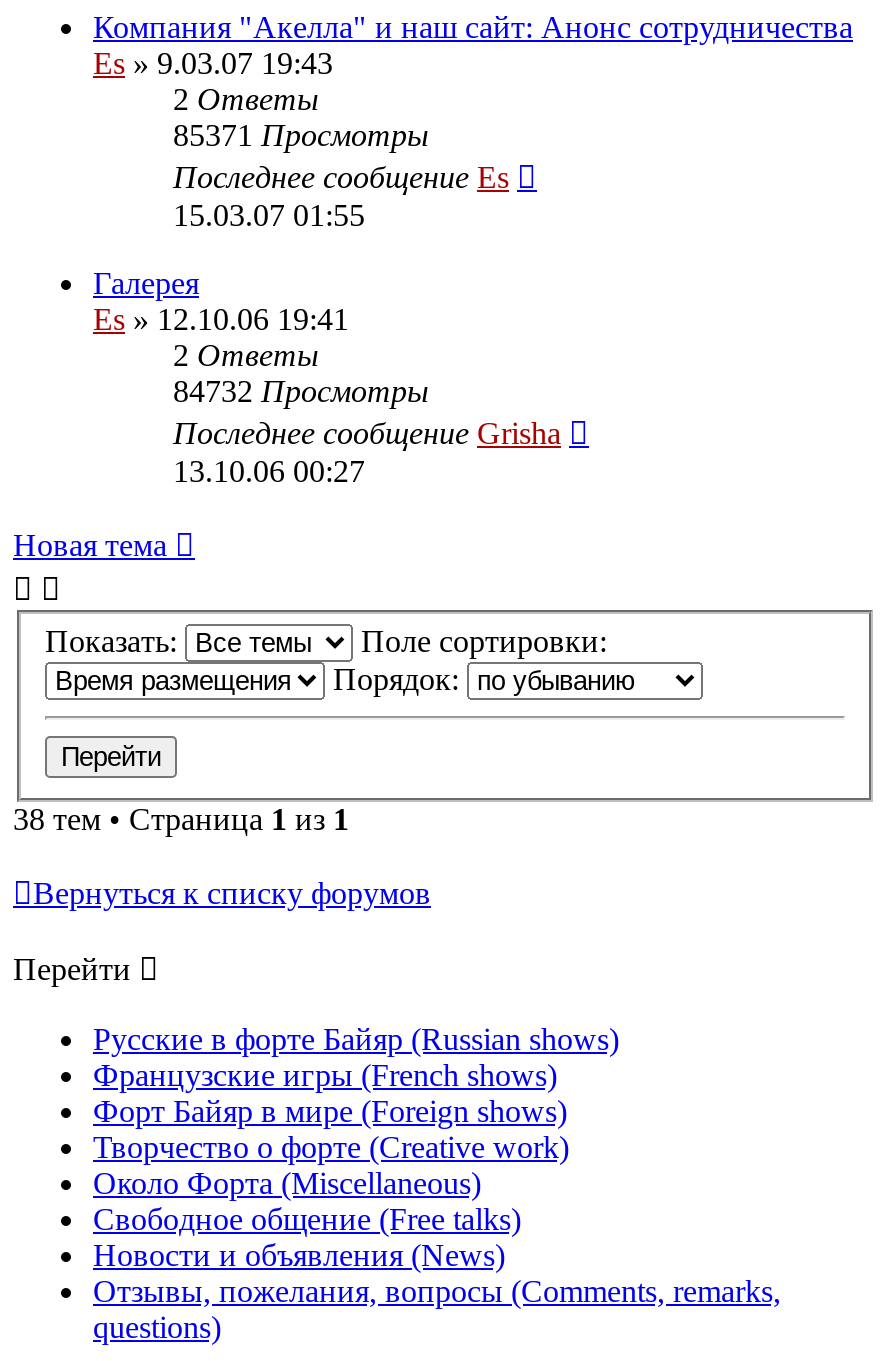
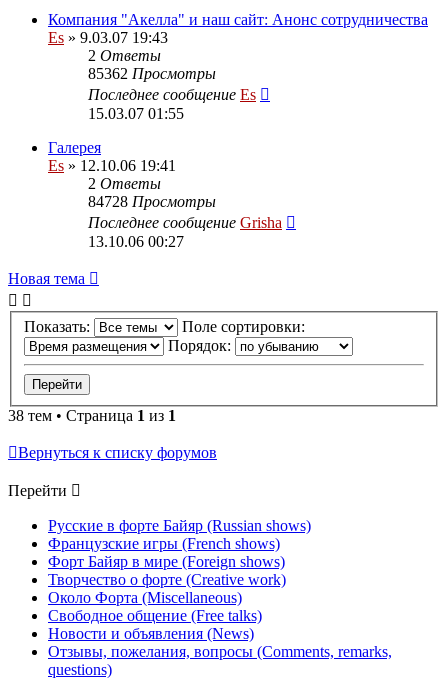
- 85371 Просмотры
+ 85362 Просмотры

- 84732 Просмотры
+ 84728 Просмотры
